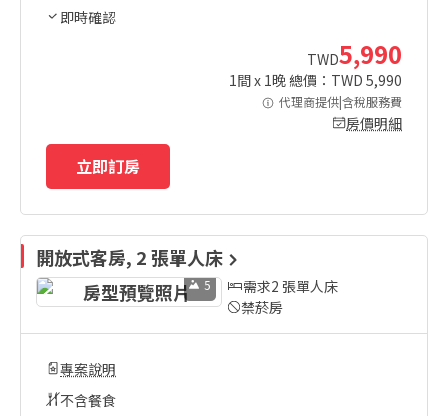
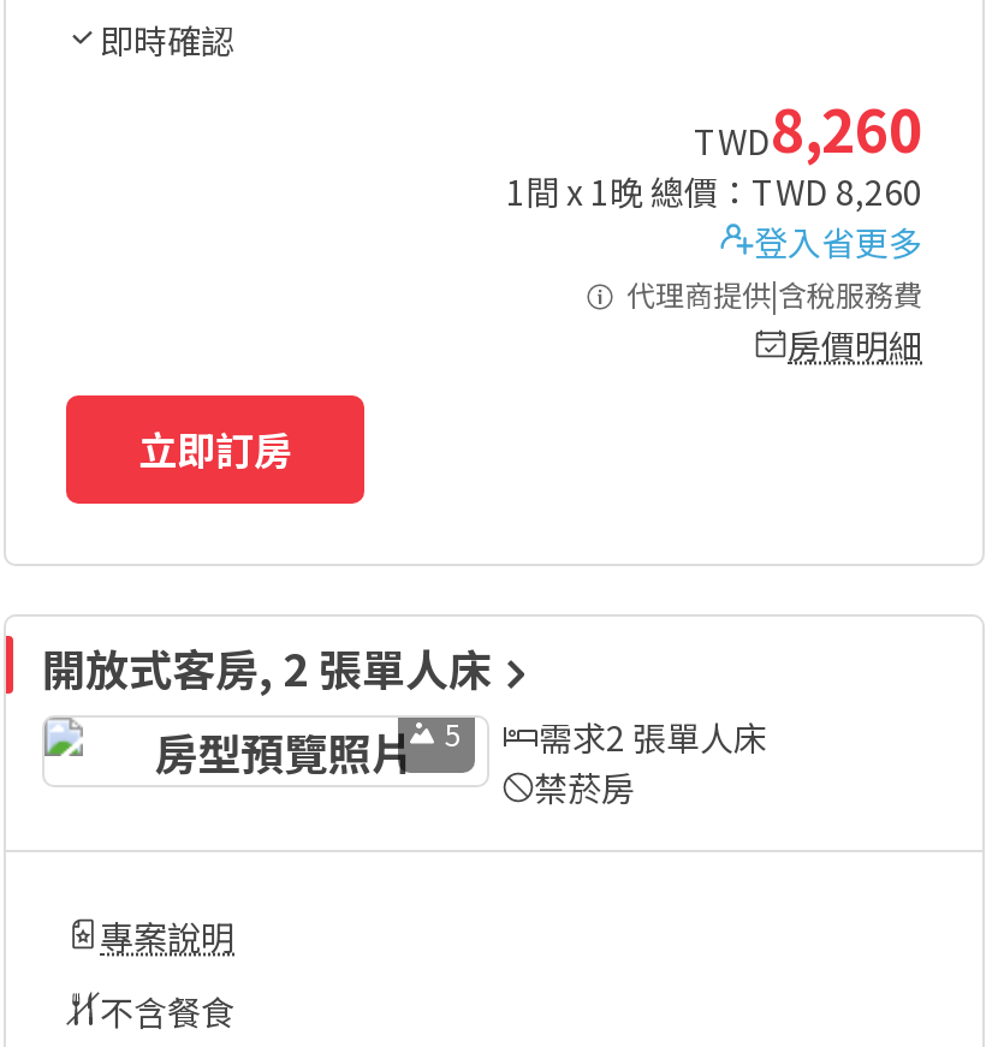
- TWD5,990
- 1間 x 1晚 總價：TWD 5,990
+ TWD8,260
+ 1間 x 1晚 總價：TWD 8,260
+ 登入省更多
